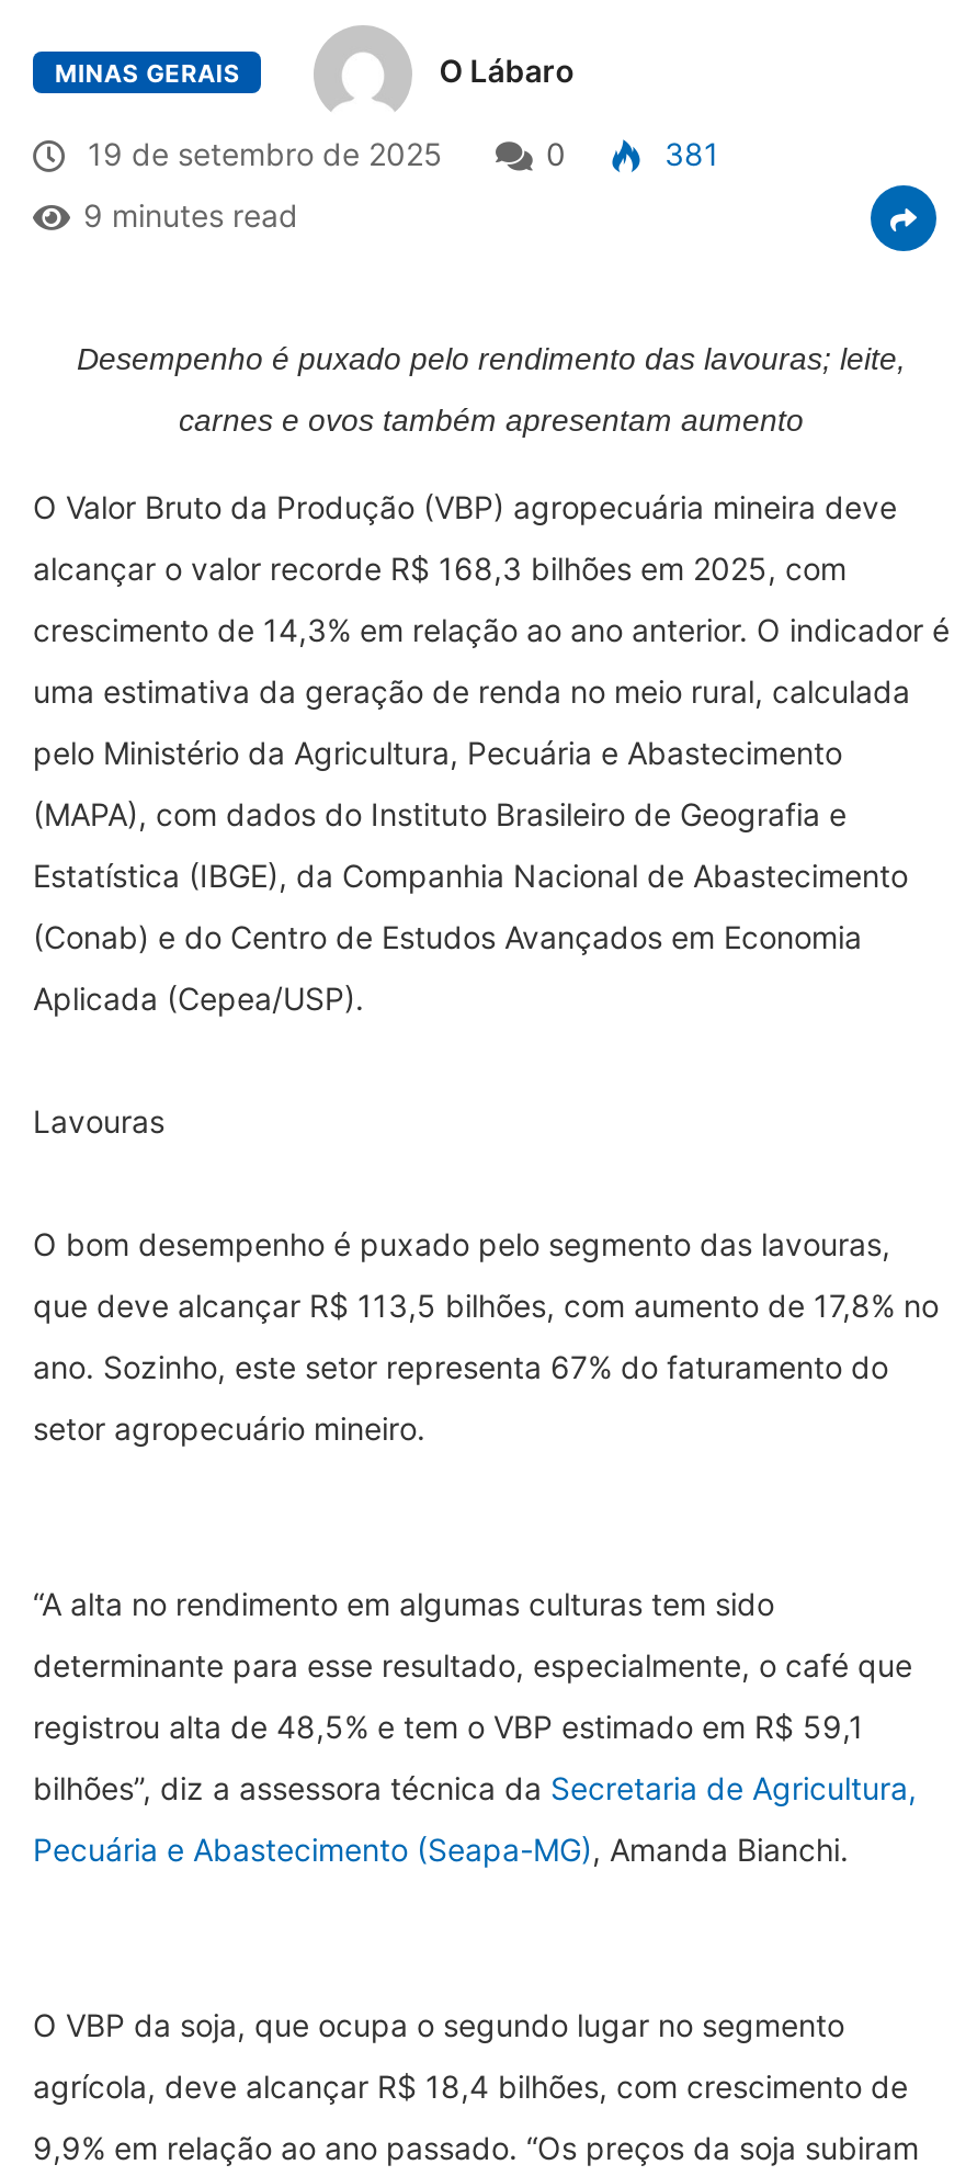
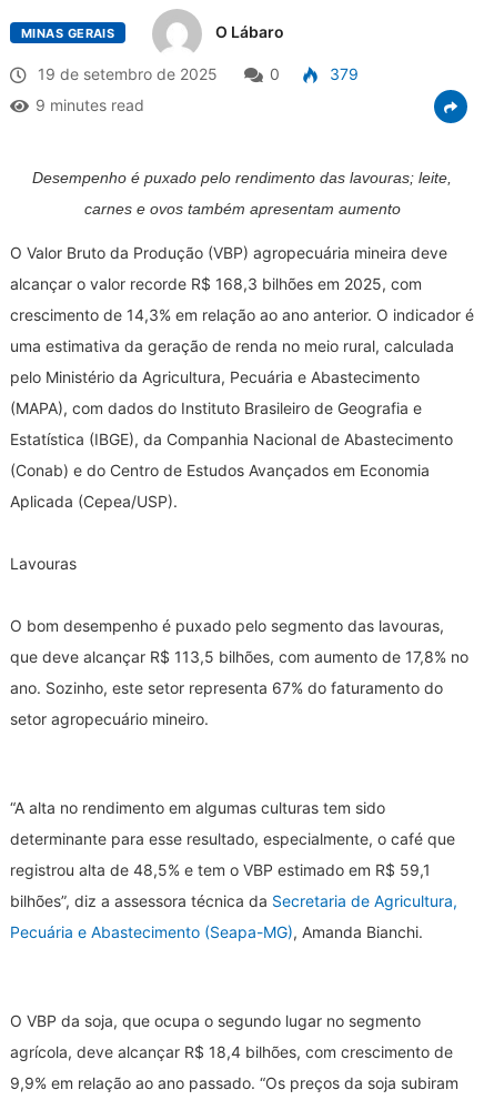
- 381
+ 379
